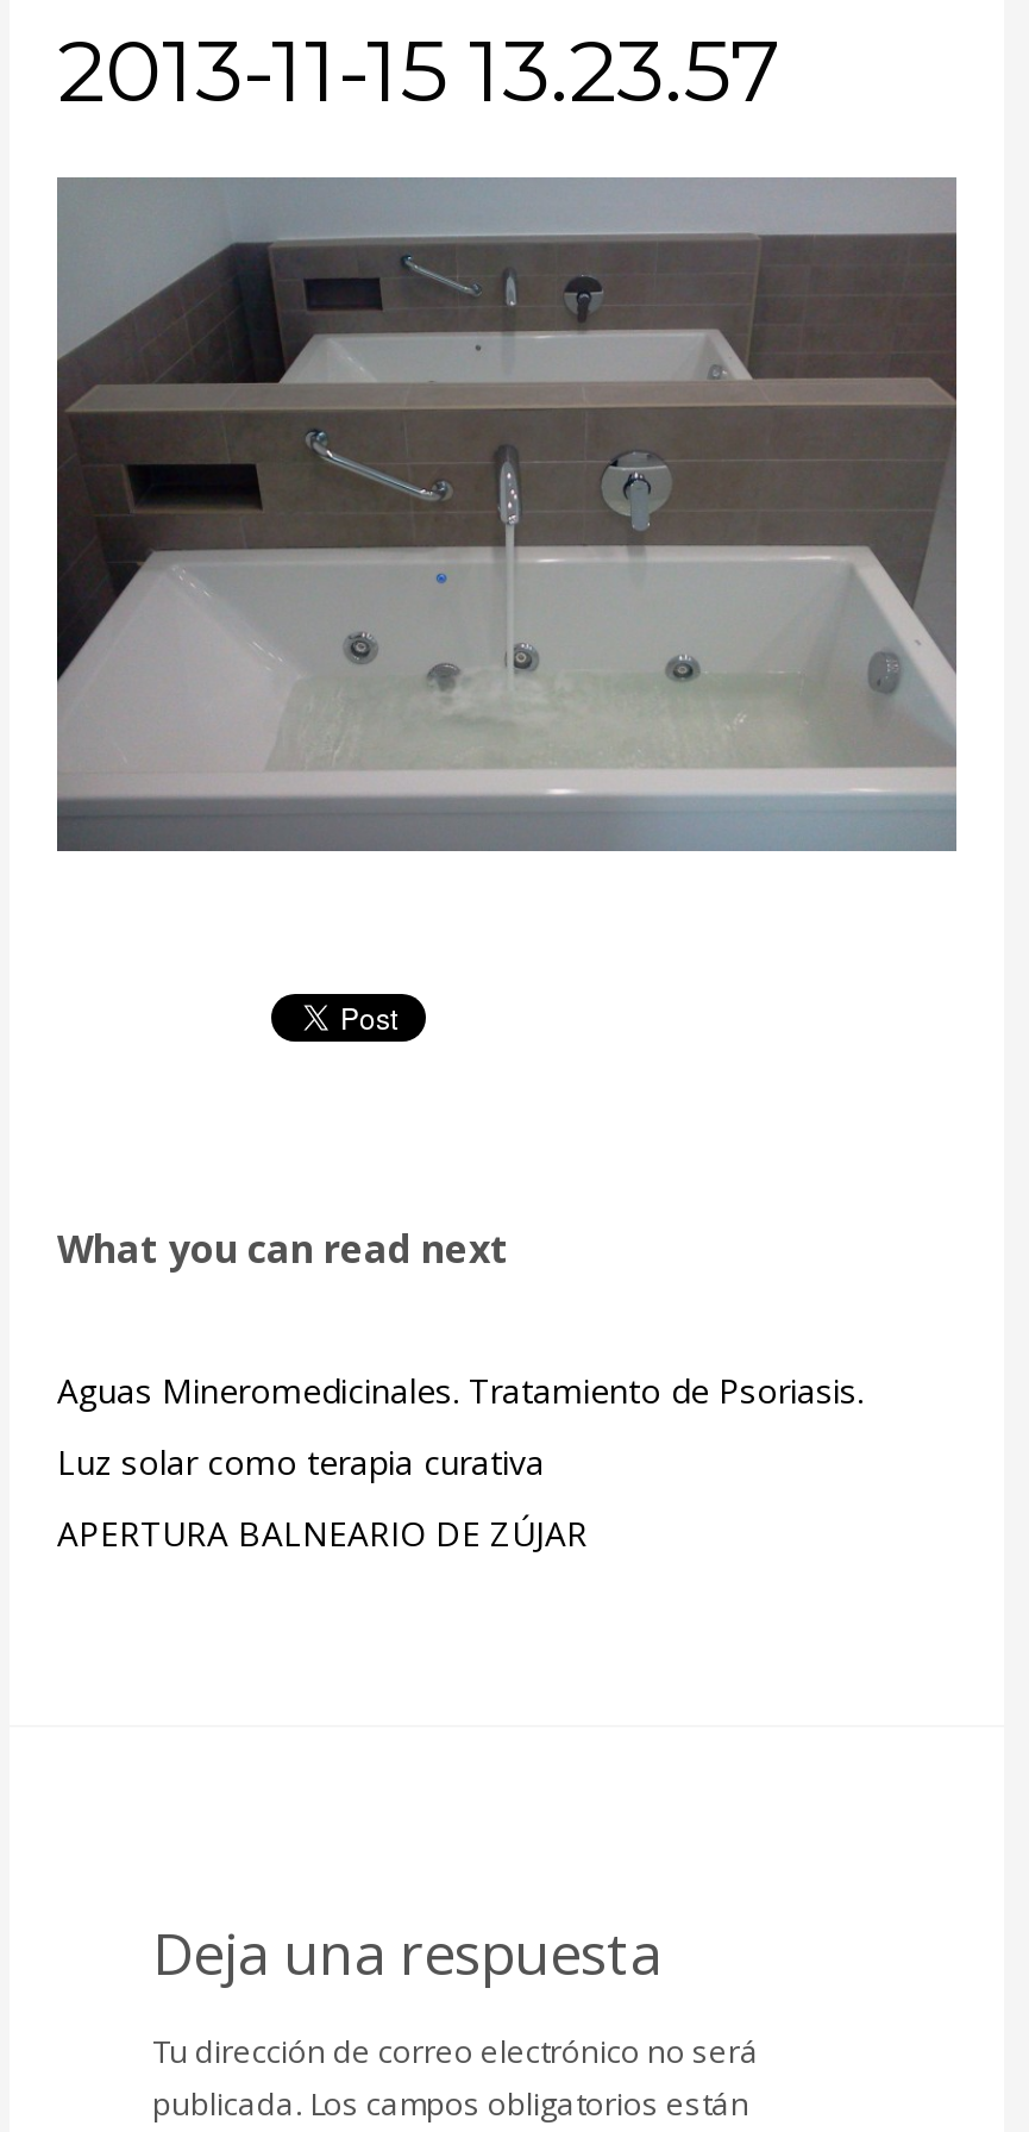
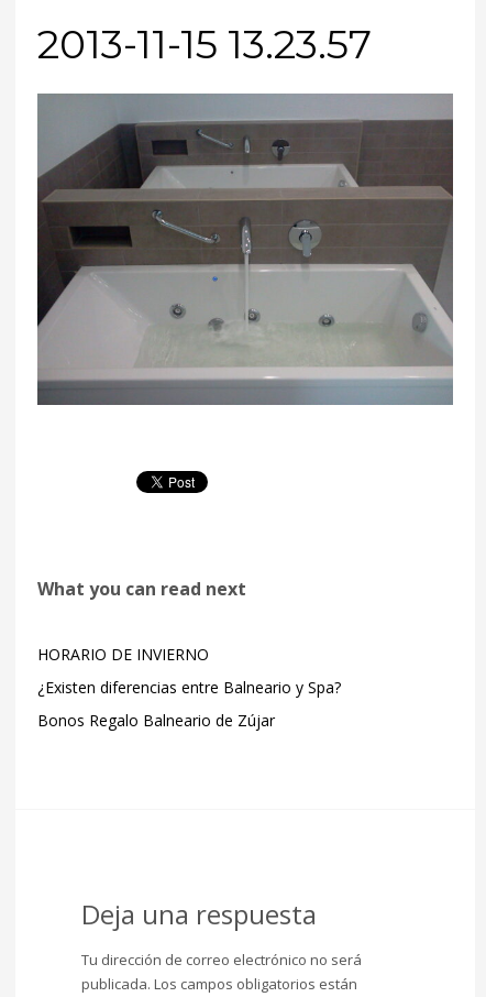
- Aguas Mineromedicinales. Tratamiento de Psoriasis.
+ HORARIO DE INVIERNO

- Luz solar como terapia curativa
+ ¿Existen diferencias entre Balneario y Spa?

- APERTURA BALNEARIO DE ZÚJAR
+ Bonos Regalo Balneario de Zújar
